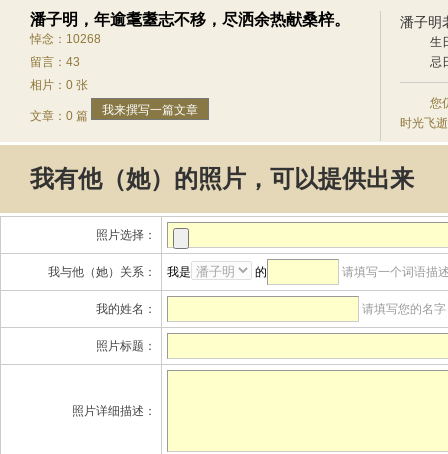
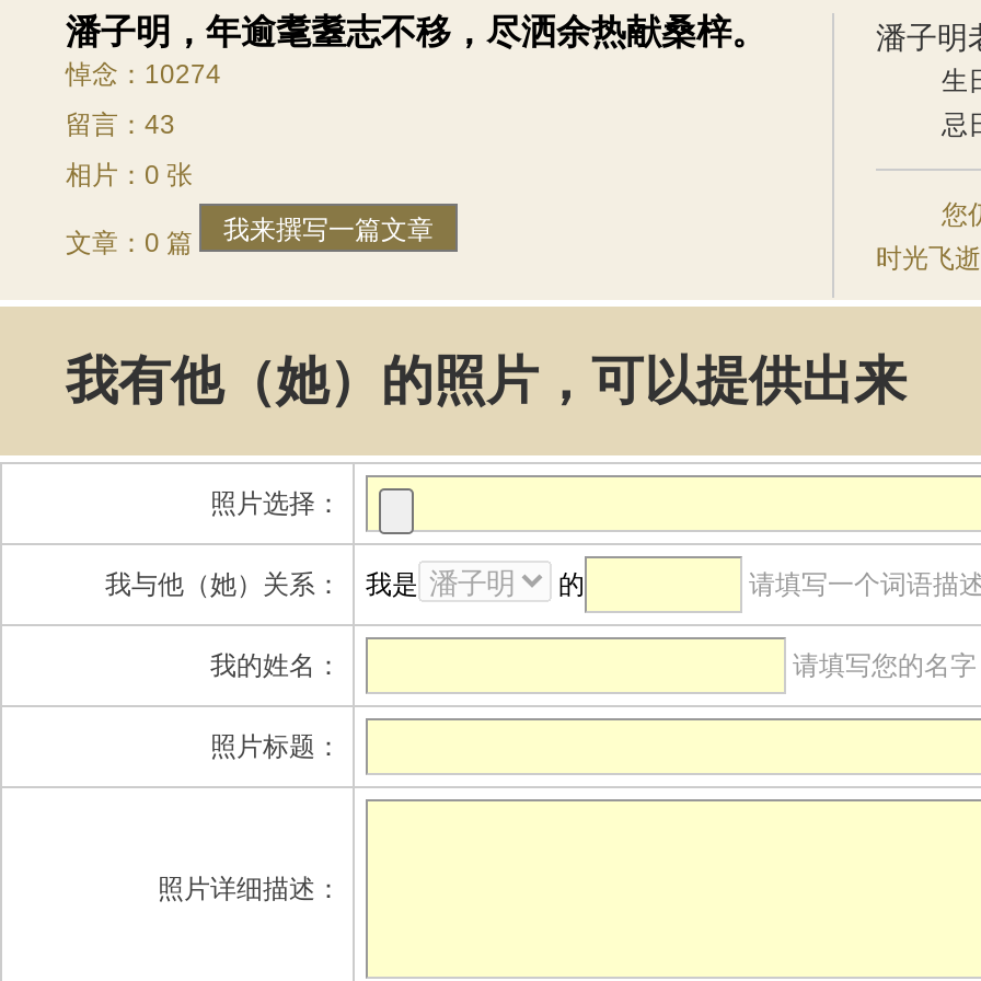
- 悼念：10268
+ 悼念：10274
